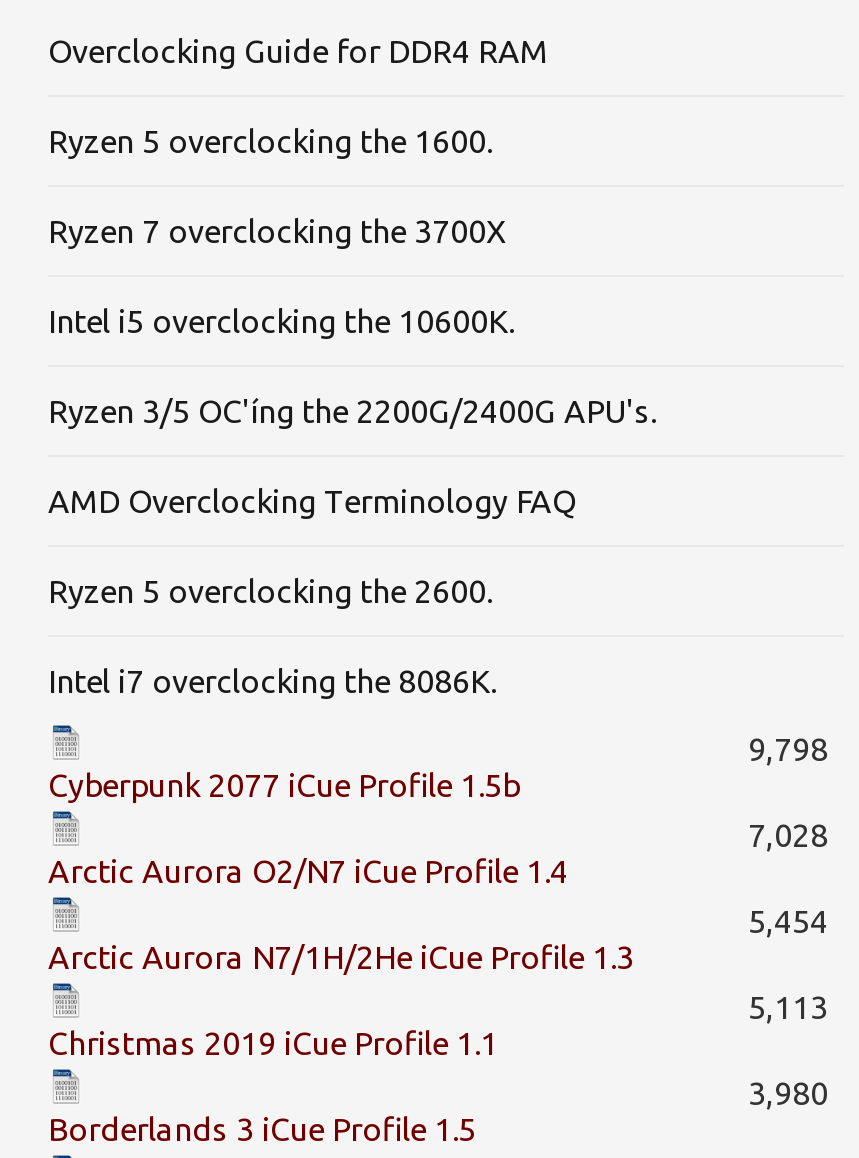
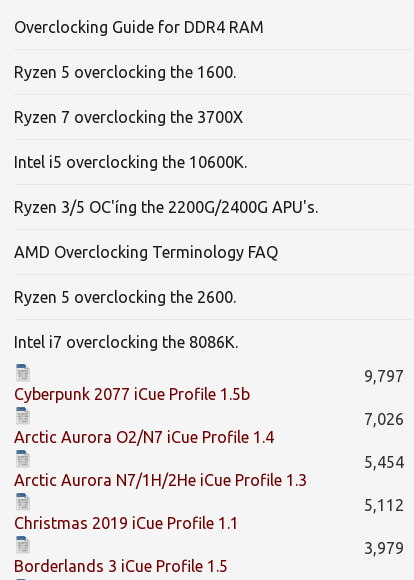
- 9,798
+ 9,797

- 7,028
+ 7,026

- 5,113
+ 5,112

- 3,980
+ 3,979
